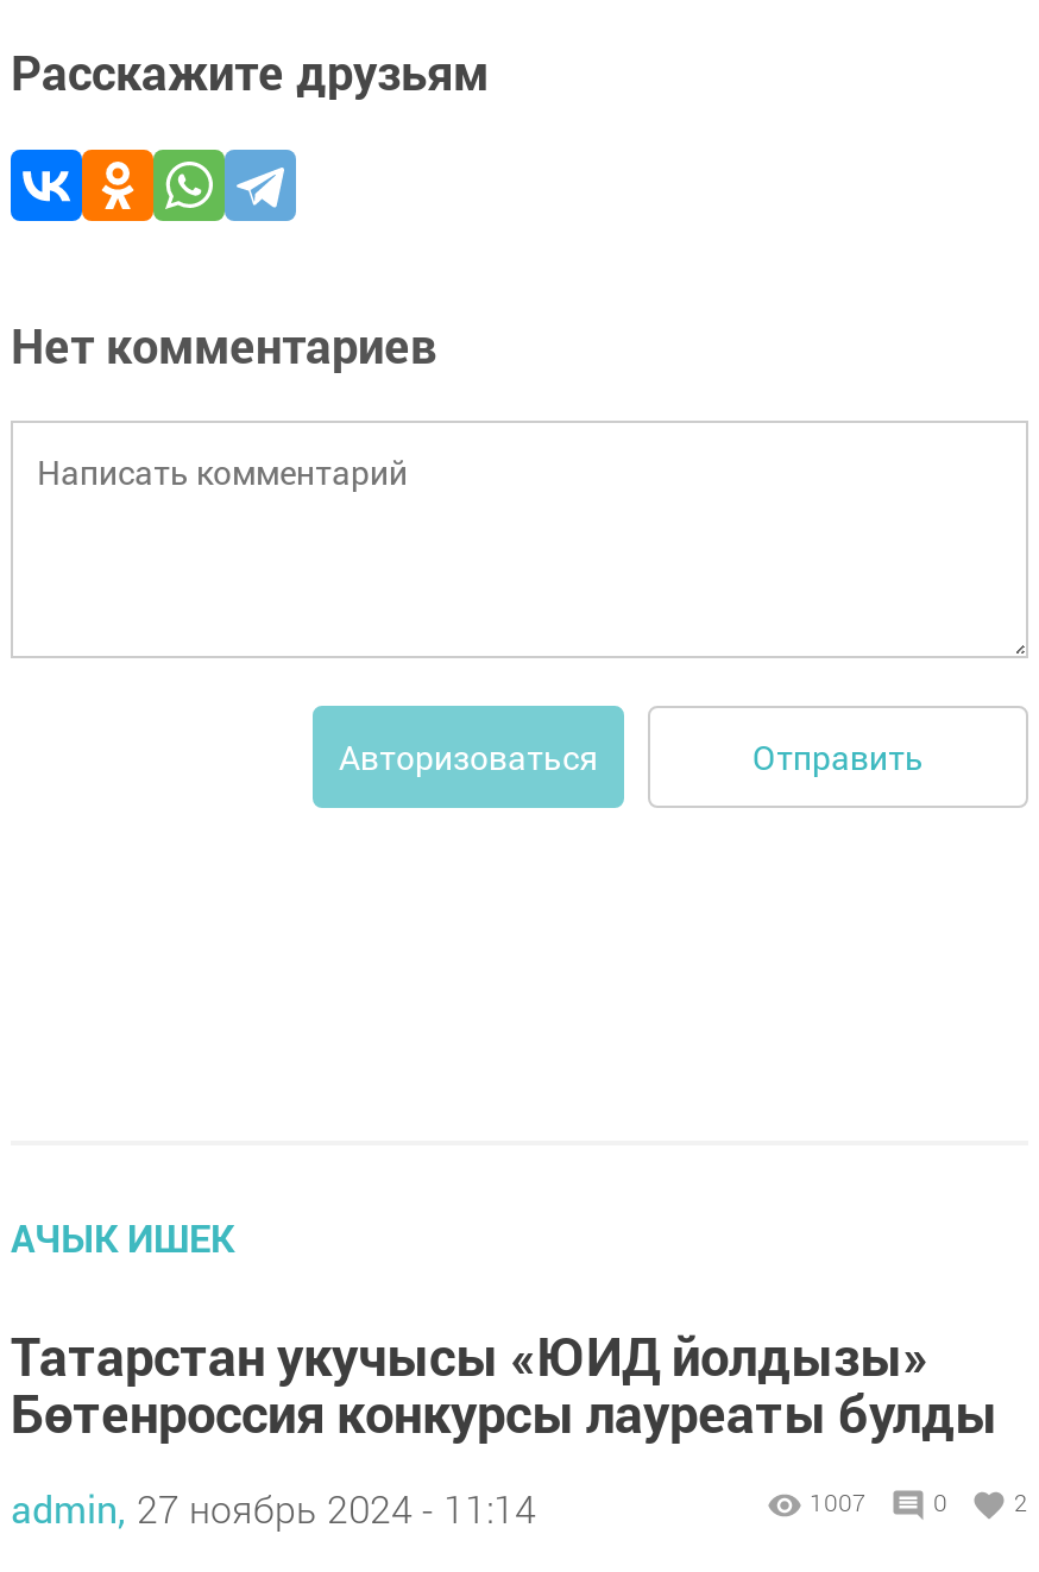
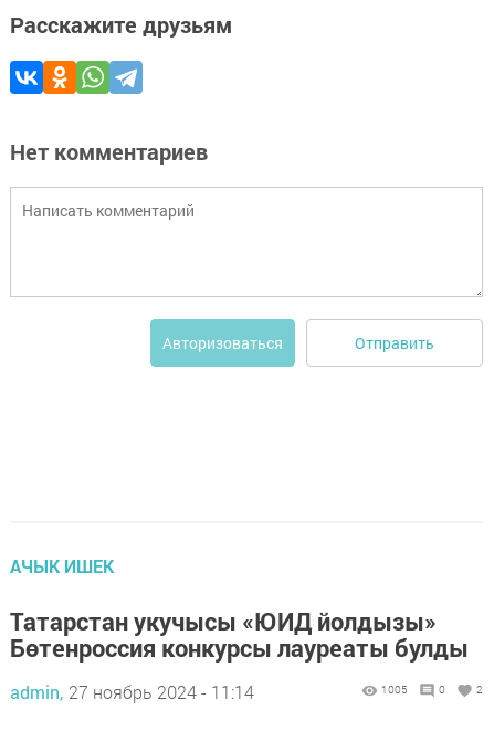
- 1007
+ 1005
